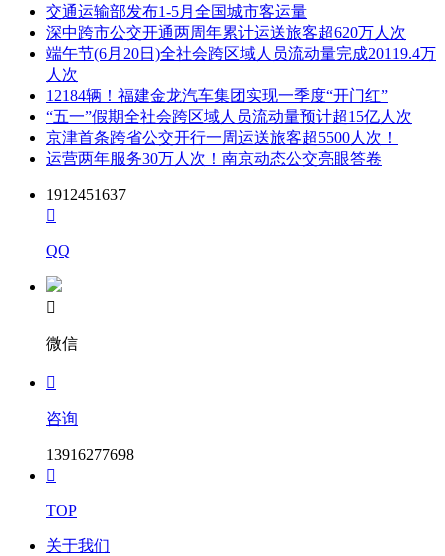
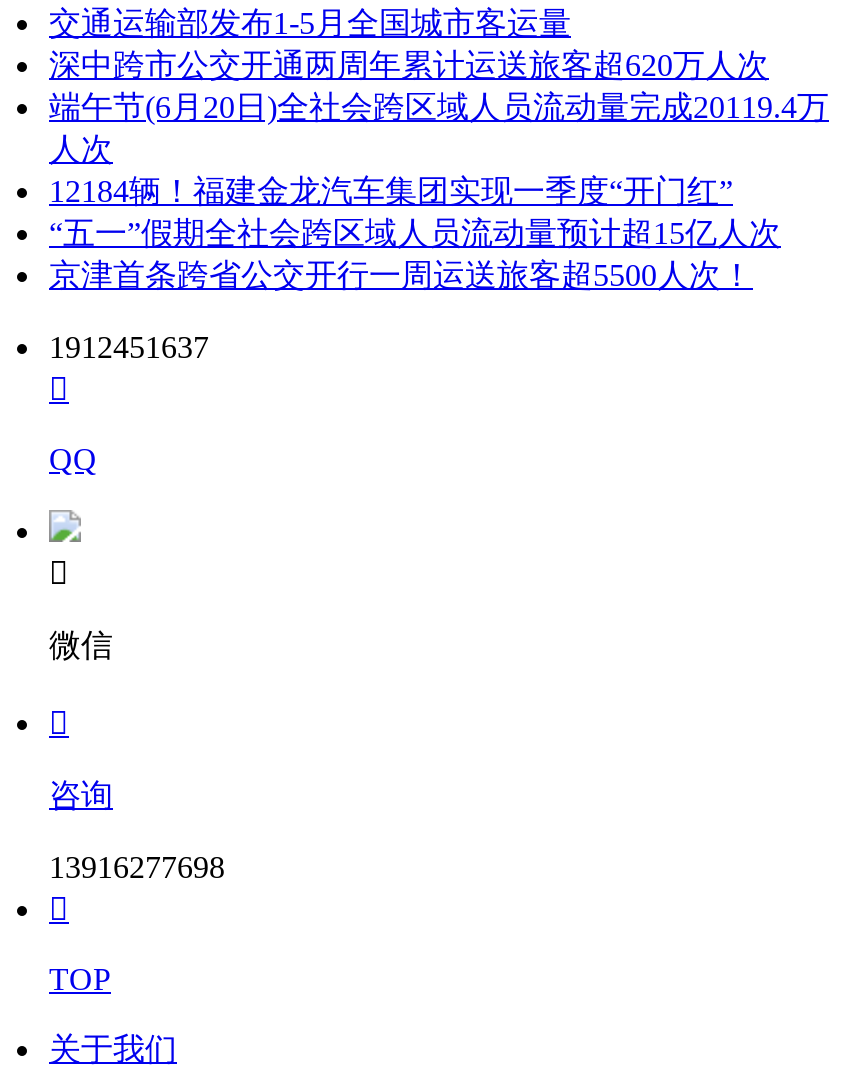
- 运营两年服务30万人次！南京动态公交亮眼答卷
